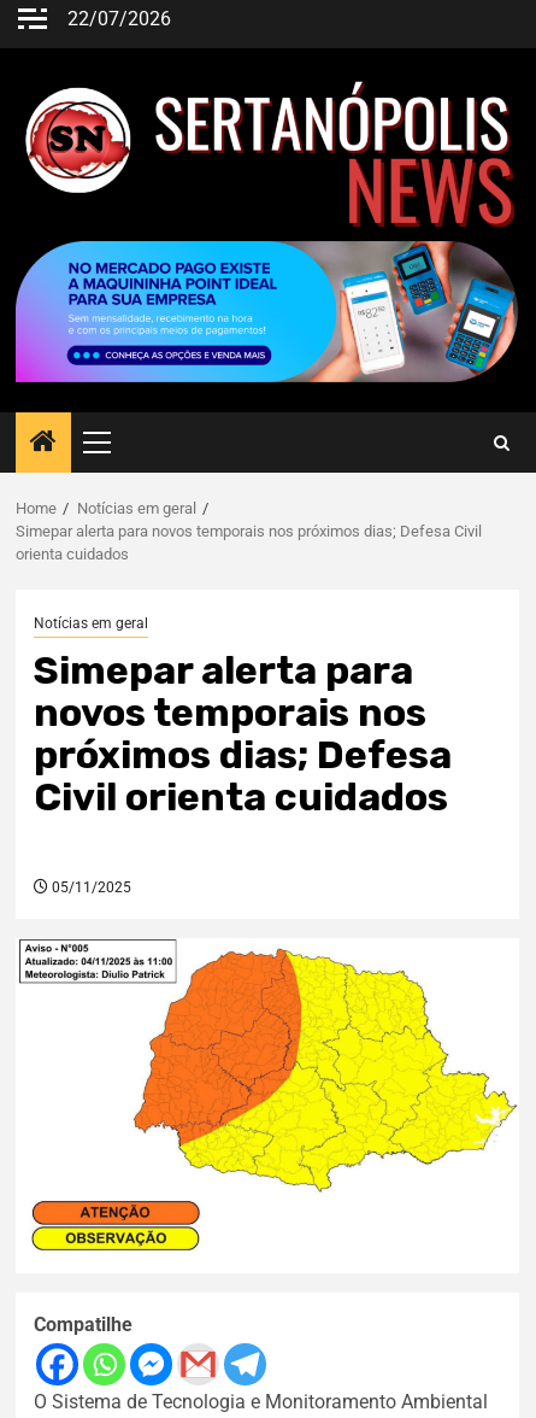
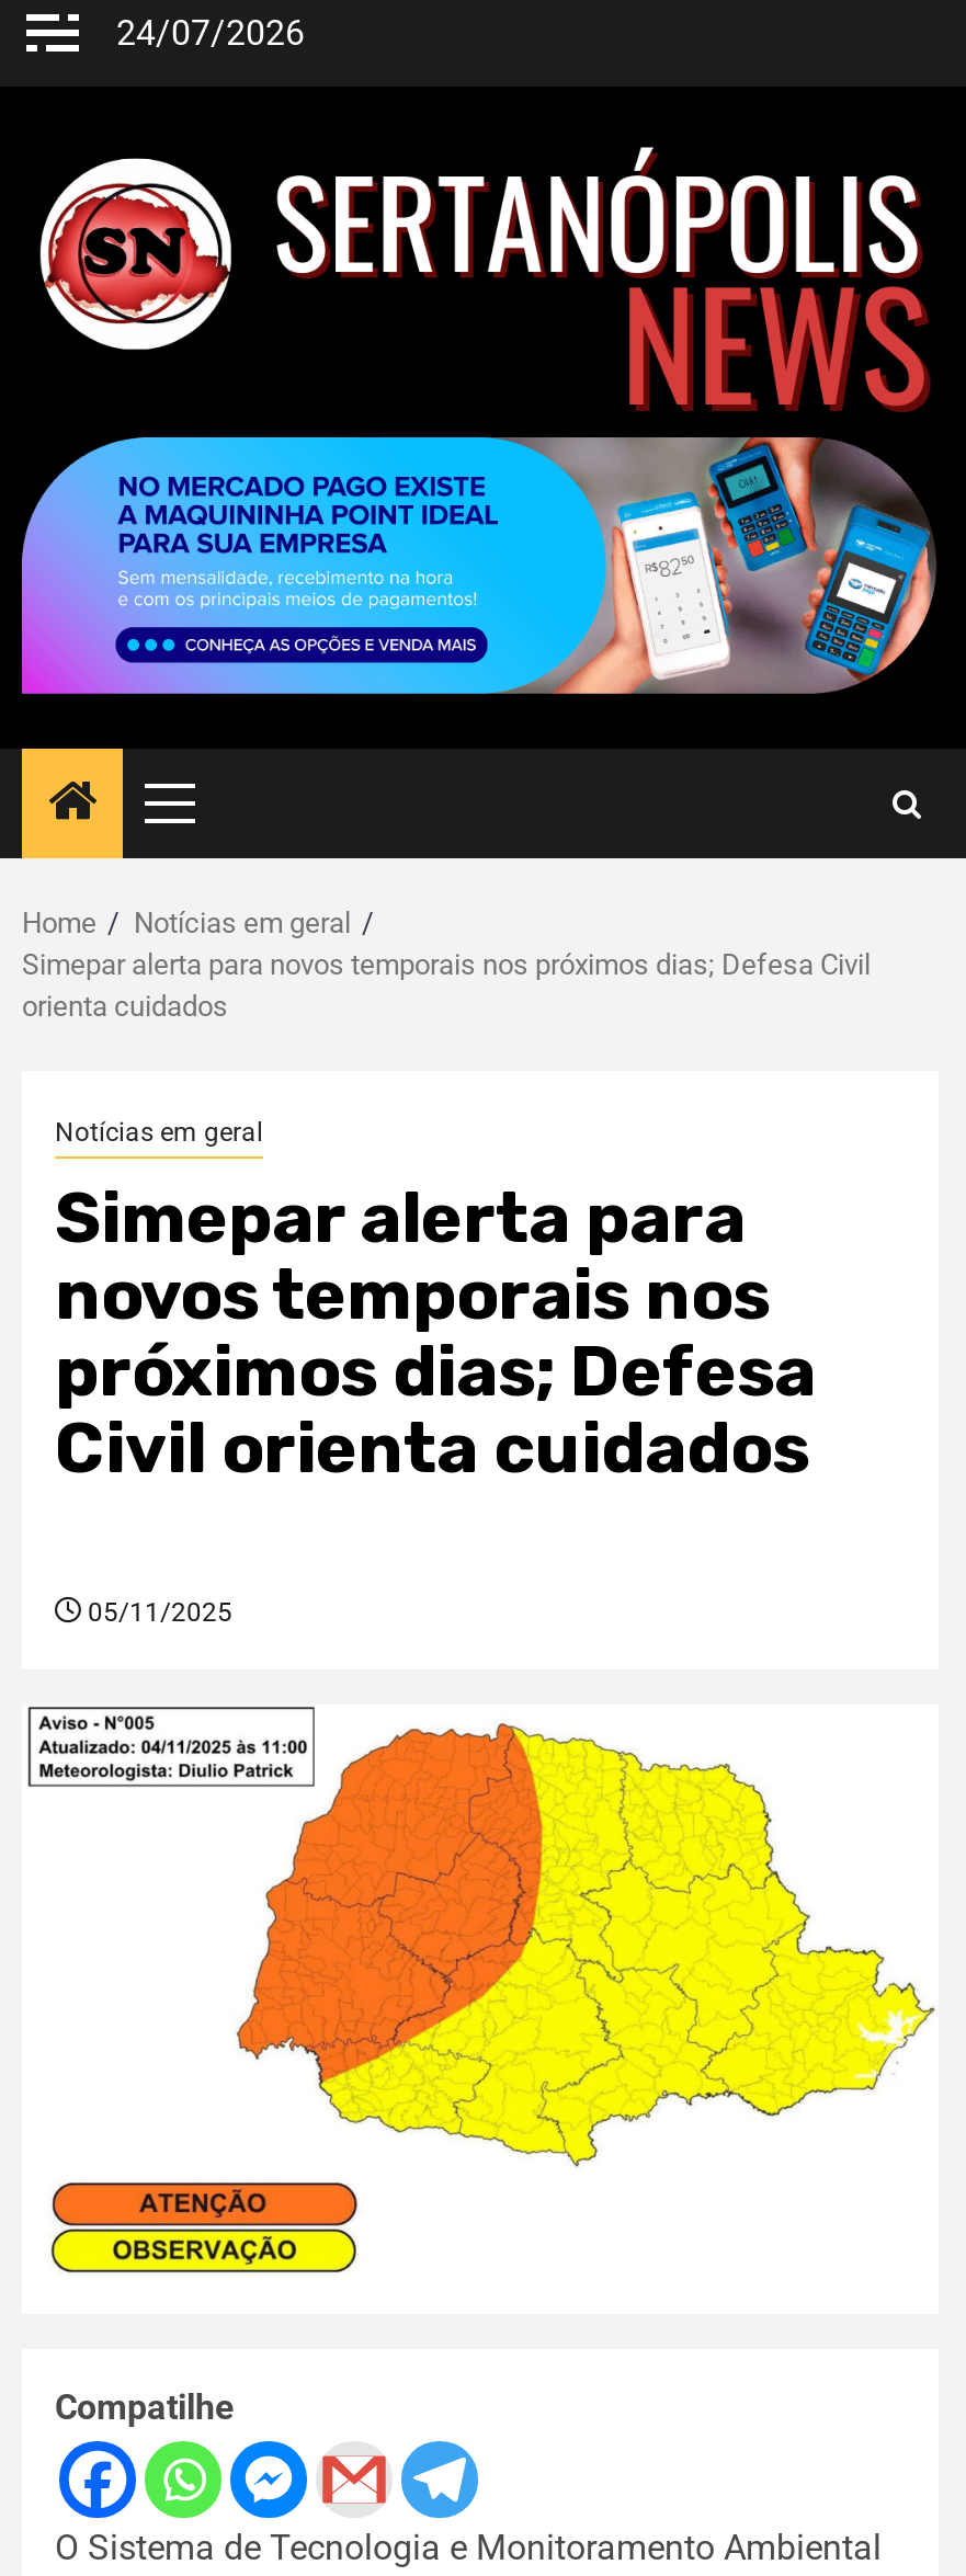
- 22/07/2026
+ 24/07/2026
